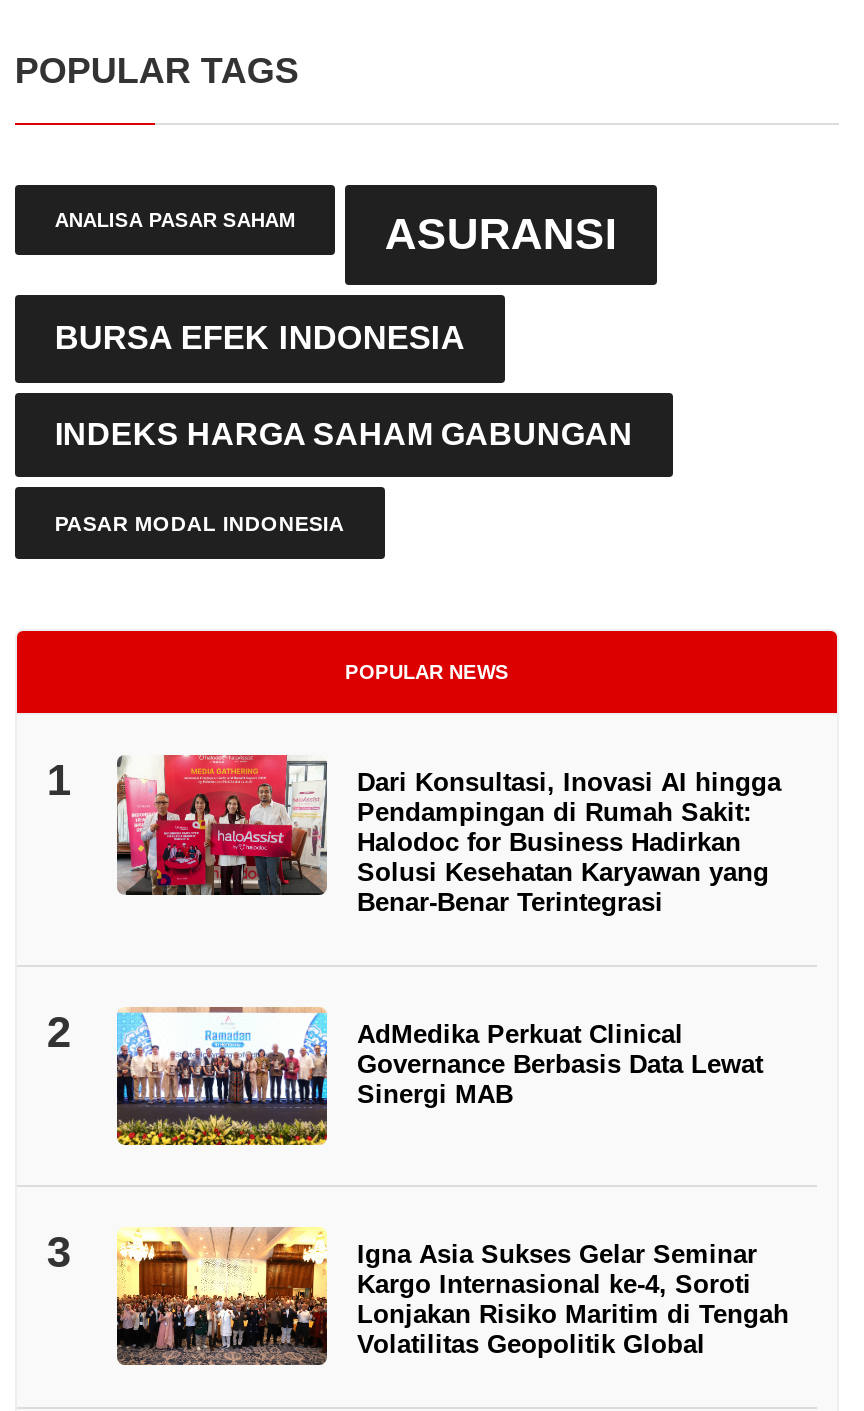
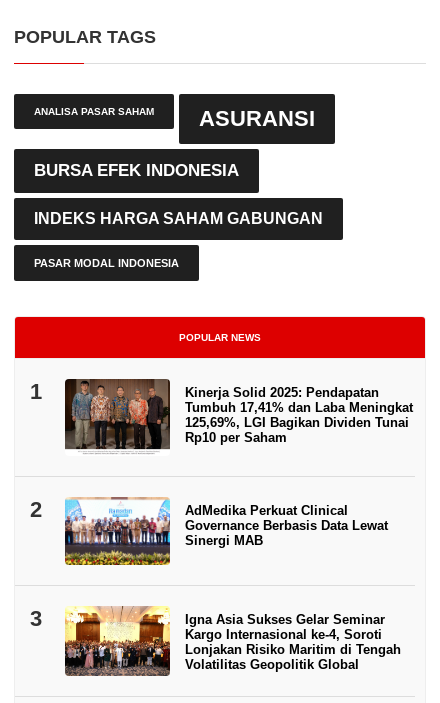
- [image]
- Dari Konsultasi, Inovasi AI hingga
- Pendampingan di Rumah Sakit:
- Halodoc for Business Hadirkan
- Solusi Kesehatan Karyawan yang
- Benar-Benar Terintegrasi
+ [image]
+ Kinerja Solid 2025: Pendapatan
+ Tumbuh 17,41% dan Laba Meningkat
+ 125,69%, LGI Bagikan Dividen Tunai
+ Rp10 per Saham
